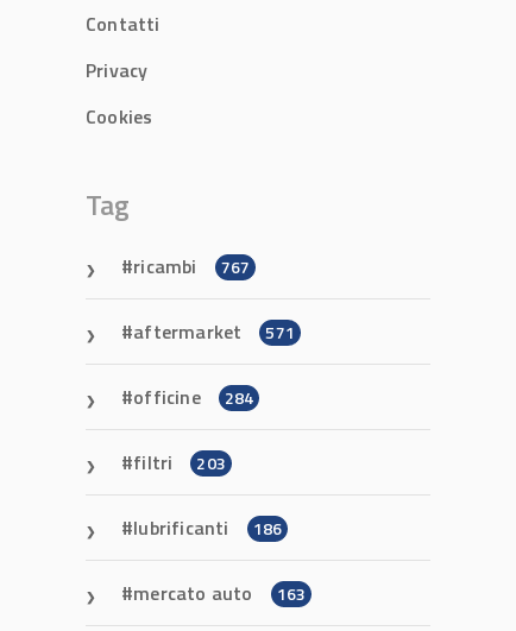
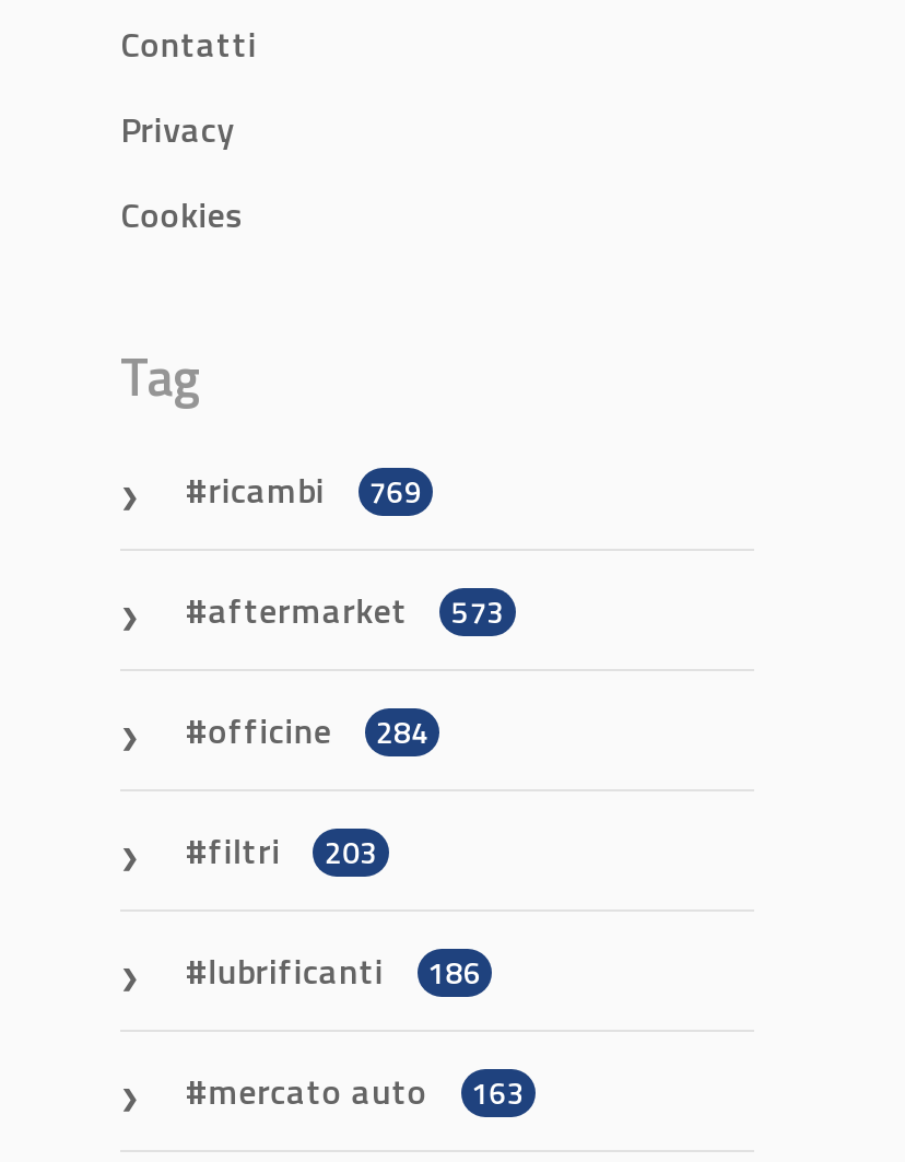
- ricambi 767
+ ricambi 769

- aftermarket 571
+ aftermarket 573
